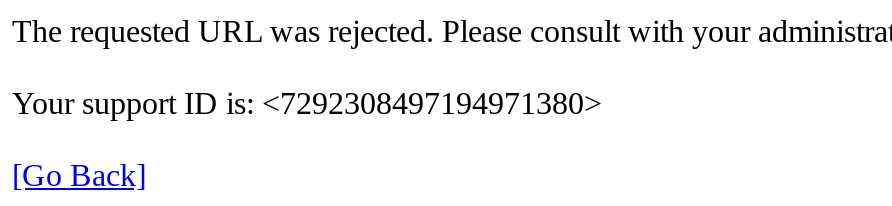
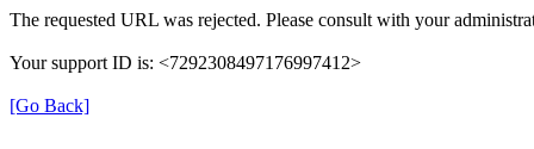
- Your support ID is: <7292308497194971380>
+ Your support ID is: <7292308497176997412>
